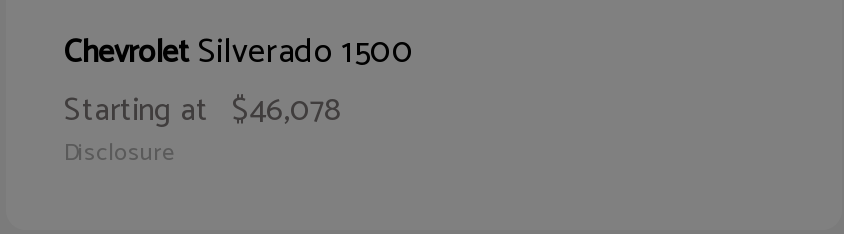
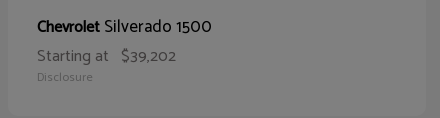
- Starting at $46,078
+ Starting at $39,202
